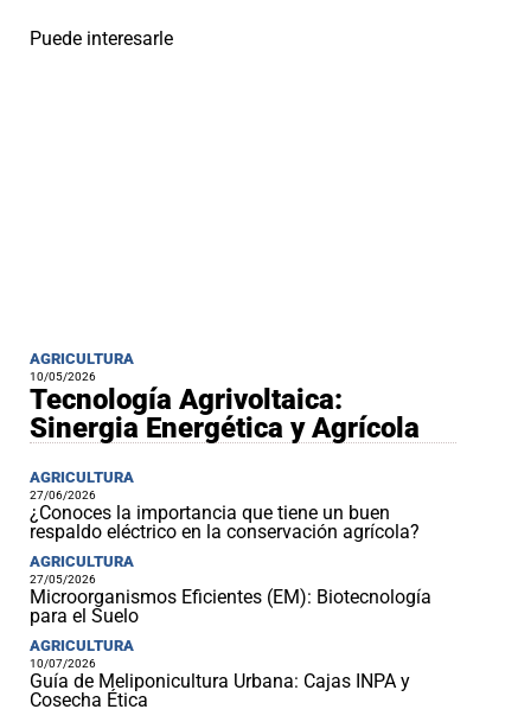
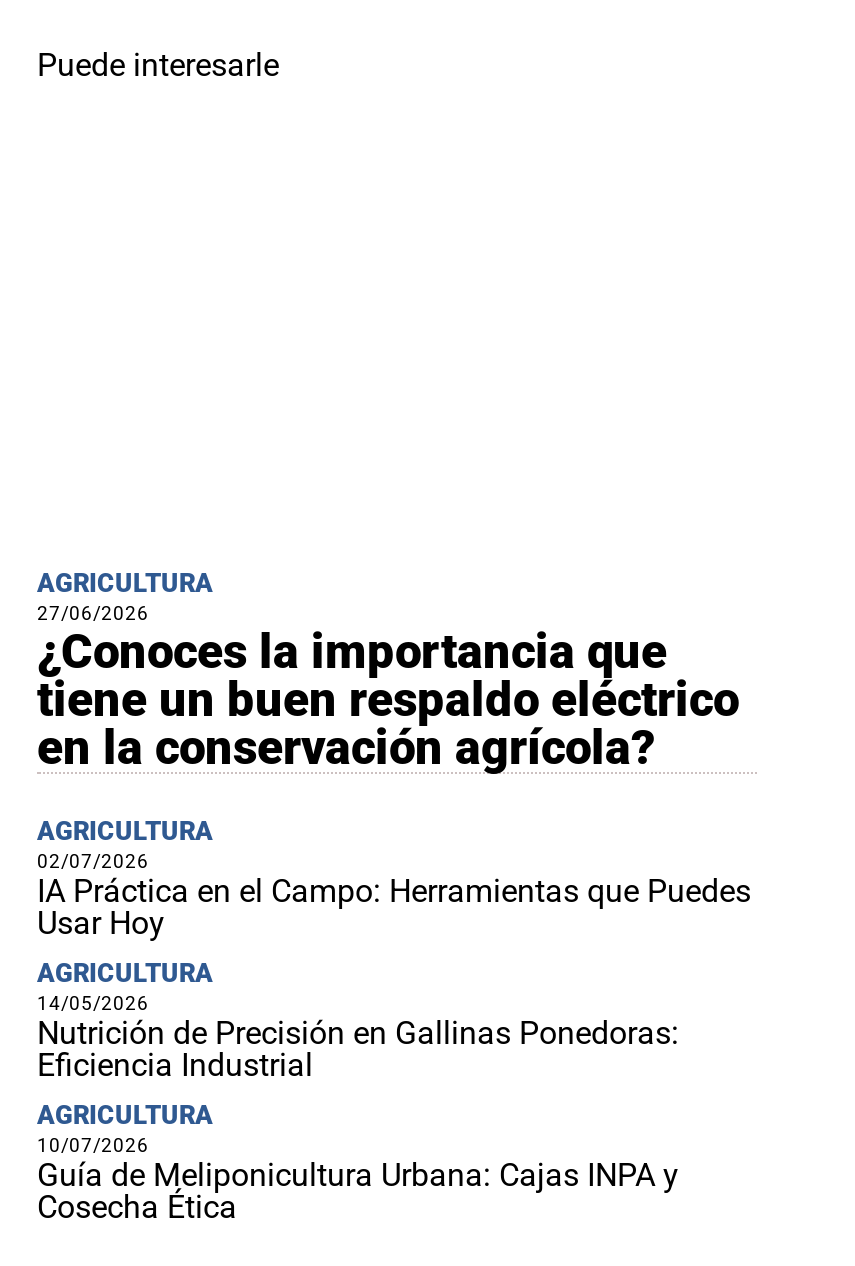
- 10/05/2026
- Tecnología Agrivoltaica:
- Sinergia Energética y Agrícola
+ 27/06/2026
+ ¿Conoces la importancia que
+ tiene un buen respaldo eléctrico
+ en la conservación agrícola?

- 27/06/2026
- ¿Conoces la importancia que tiene un buen
- respaldo eléctrico en la conservación agrícola?
+ 02/07/2026
+ IA Práctica en el Campo: Herramientas que Puedes
+ Usar Hoy

- 27/05/2026
- Microorganismos Eficientes (EM): Biotecnología
- para el Suelo
+ 14/05/2026
+ Nutrición de Precisión en Gallinas Ponedoras:
+ Eficiencia Industrial
